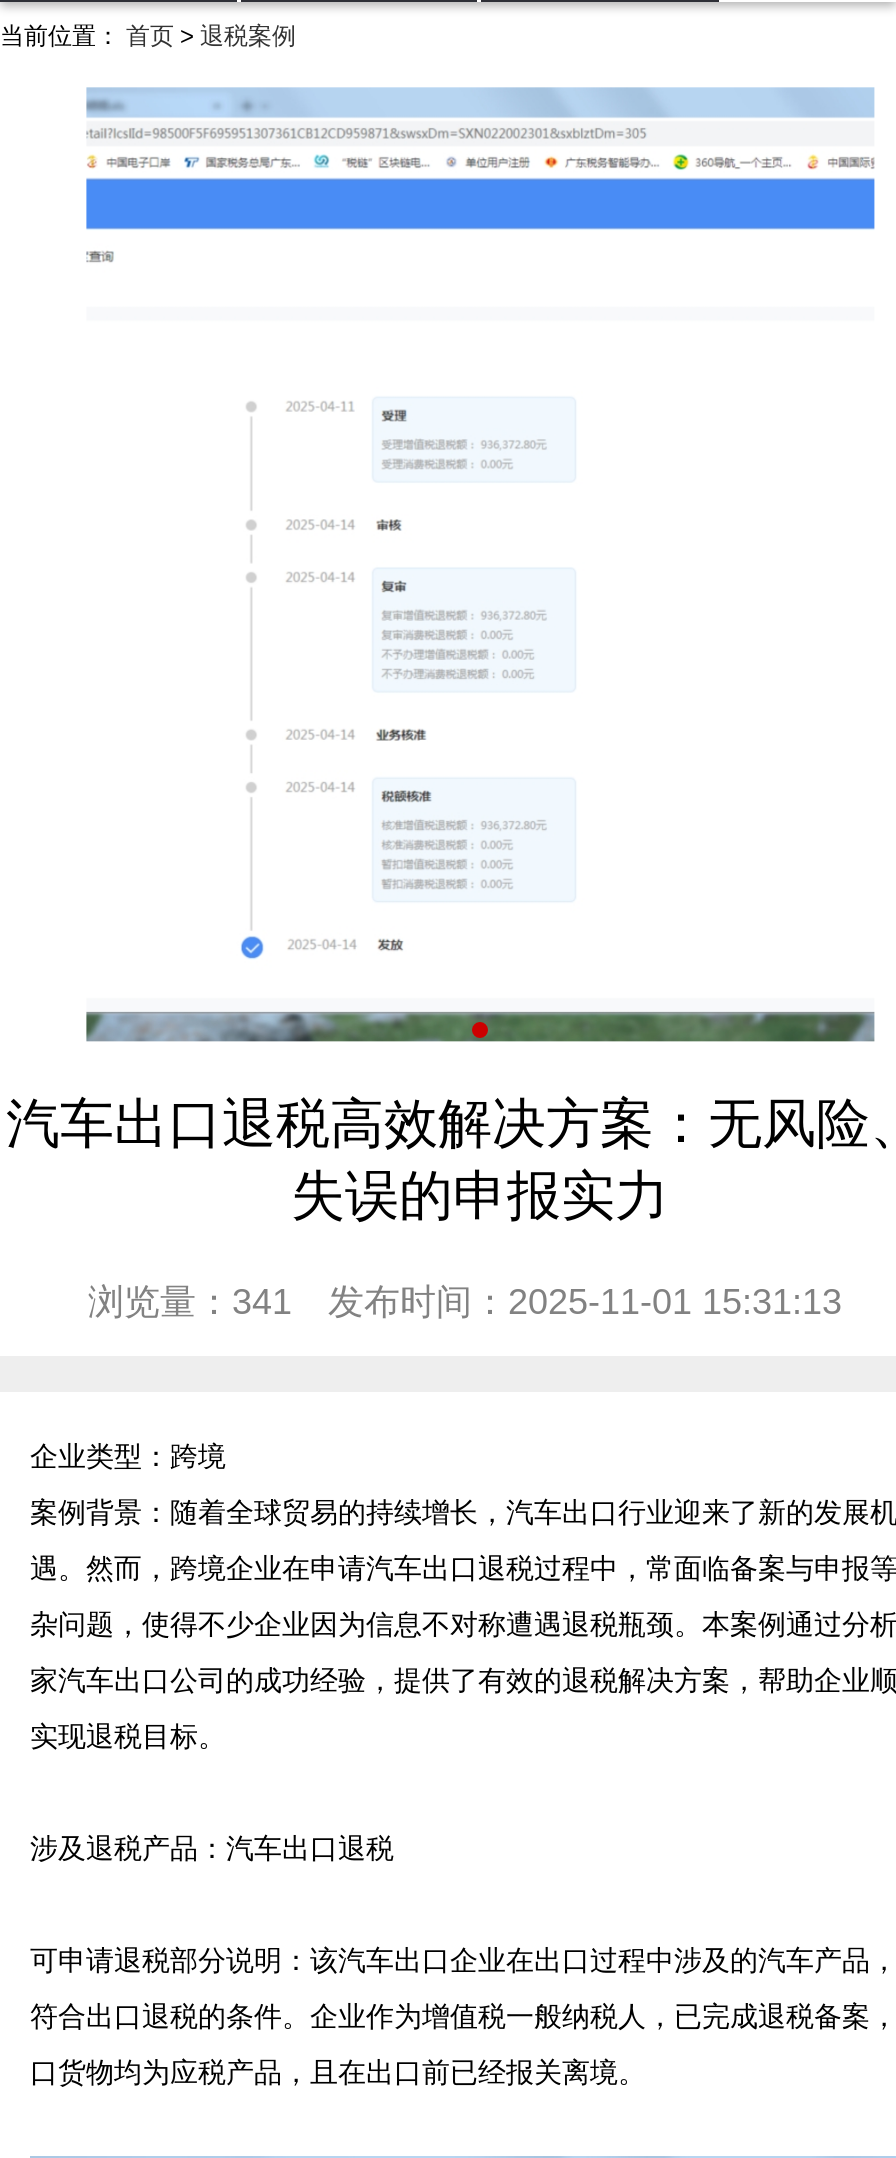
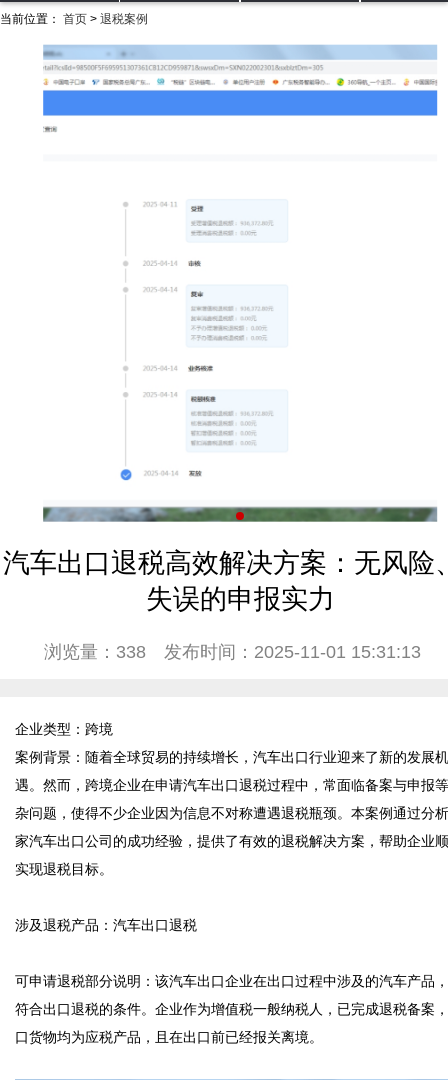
- 浏览量：341 发布时间：2025-11-01 15:31:13
+ 浏览量：338 发布时间：2025-11-01 15:31:13
